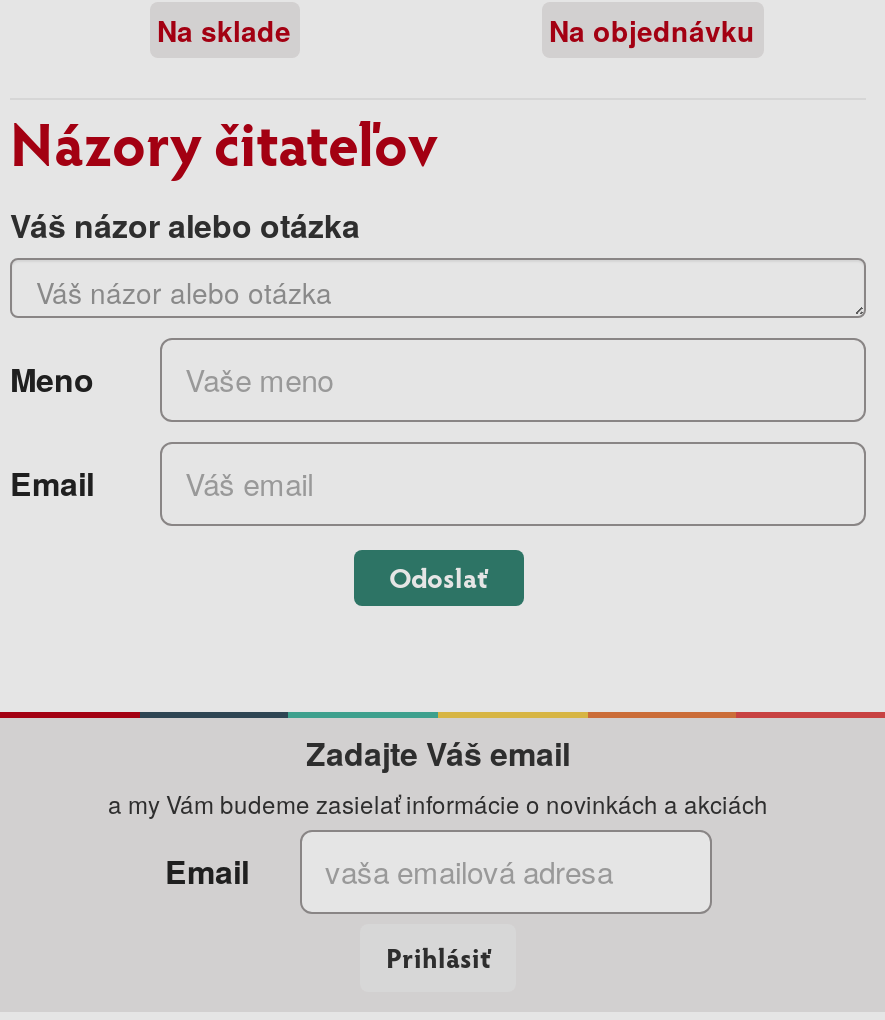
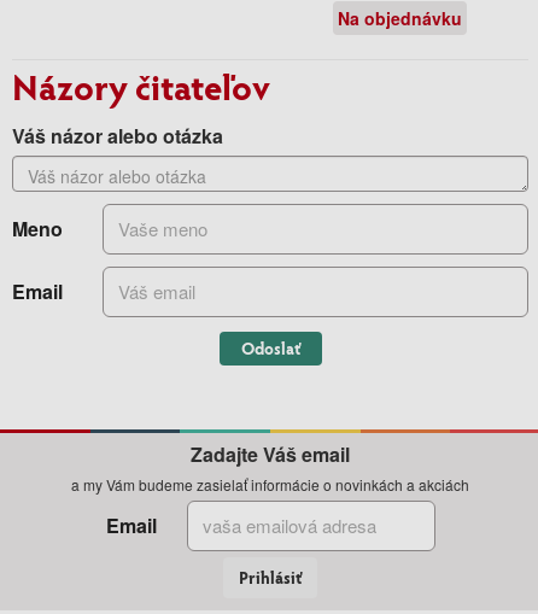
- Na sklade
